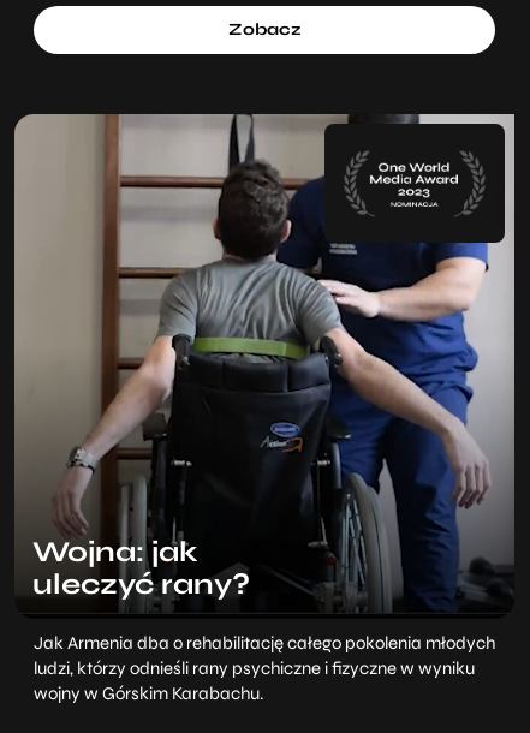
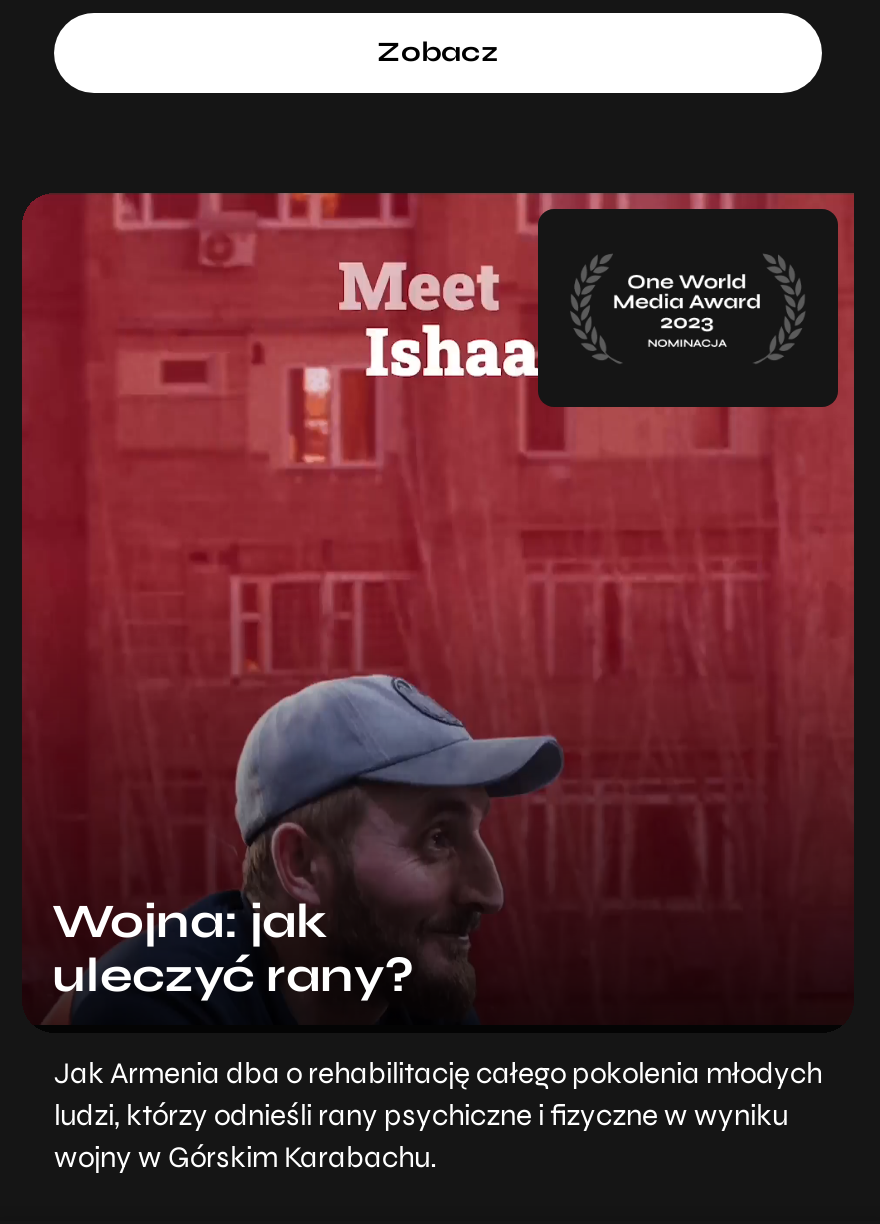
- [image]
+ [image]
